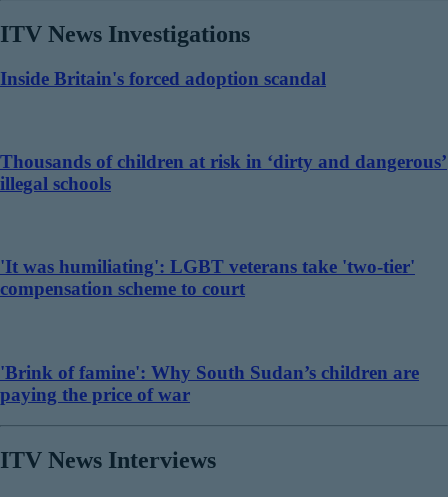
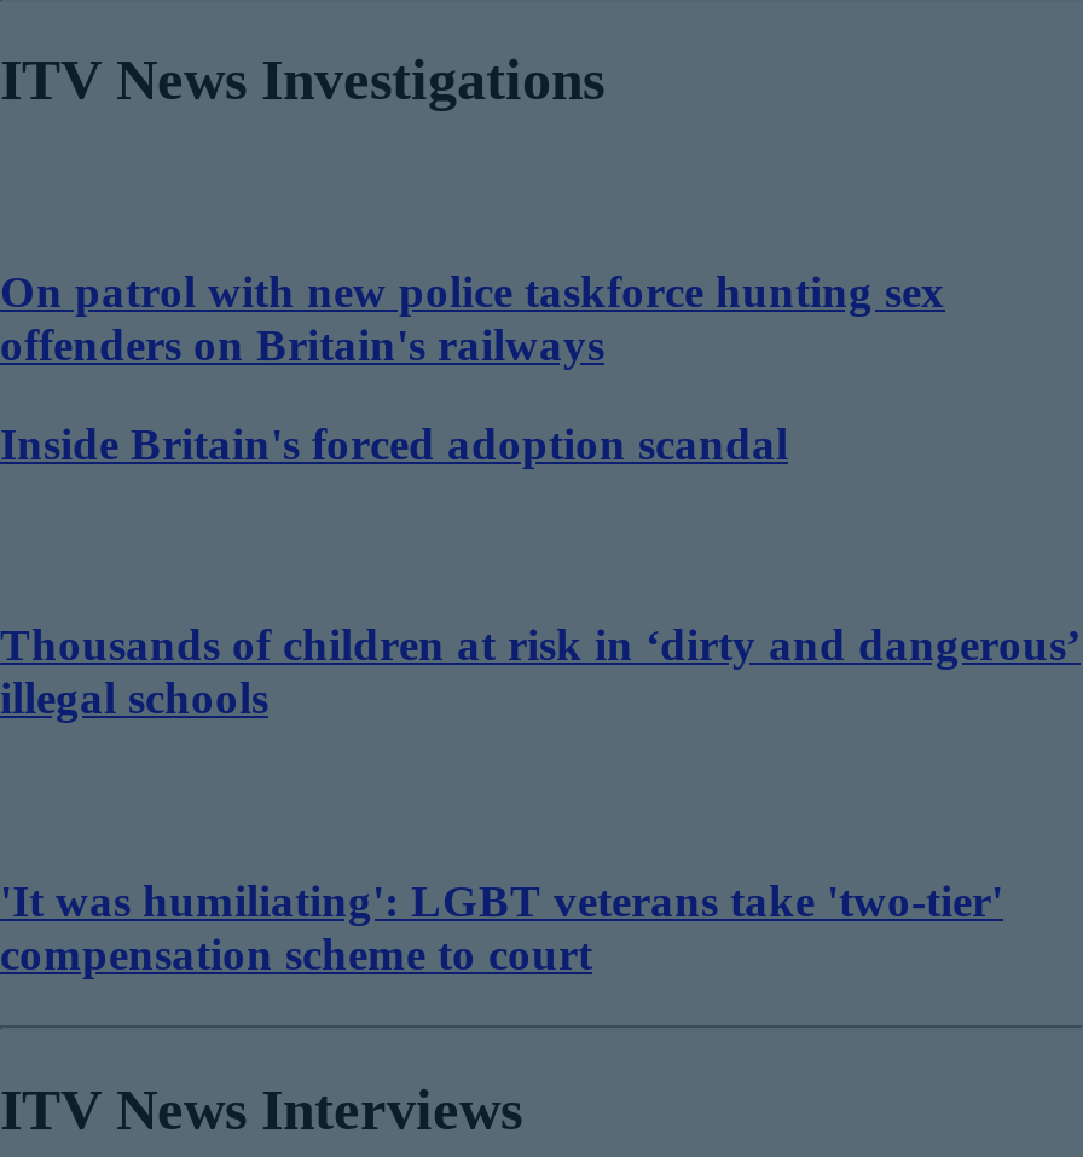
+ On patrol with new police taskforce hunting sex
+ offenders on Britain's railways

moved down: Inside Britain's forced adoption scandal | Thousands of children at risk in ‘dirty and dangerous’ | illegal schools | 'It was humiliating': LGBT veterans take 'two-tier' | compensation scheme to court

- 'Brink of famine': Why South Sudan’s children are
- paying the price of war
